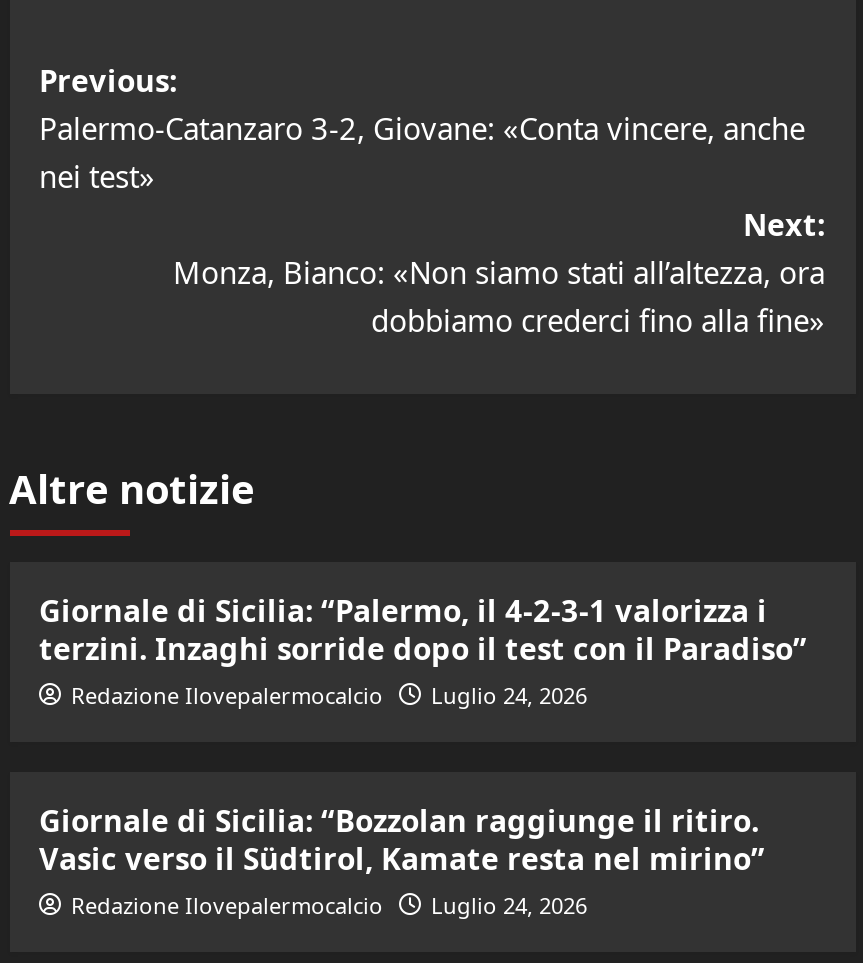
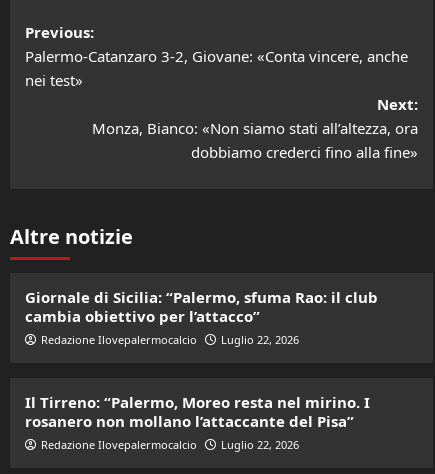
- Giornale di Sicilia: “Palermo, il 4-2-3-1 valorizza i
- terzini. Inzaghi sorride dopo il test con il Paradiso”
+ Giornale di Sicilia: “Palermo, sfuma Rao: il club
+ cambia obiettivo per l’attacco”

- Redazione Ilovepalermocalcio Luglio 24, 2026
+ Redazione Ilovepalermocalcio Luglio 22, 2026

- Giornale di Sicilia: “Bozzolan raggiunge il ritiro.
- Vasic verso il Südtirol, Kamate resta nel mirino”
+ Il Tirreno: “Palermo, Moreo resta nel mirino. I
+ rosanero non mollano l’attaccante del Pisa”

- Redazione Ilovepalermocalcio Luglio 24, 2026
+ Redazione Ilovepalermocalcio Luglio 22, 2026
